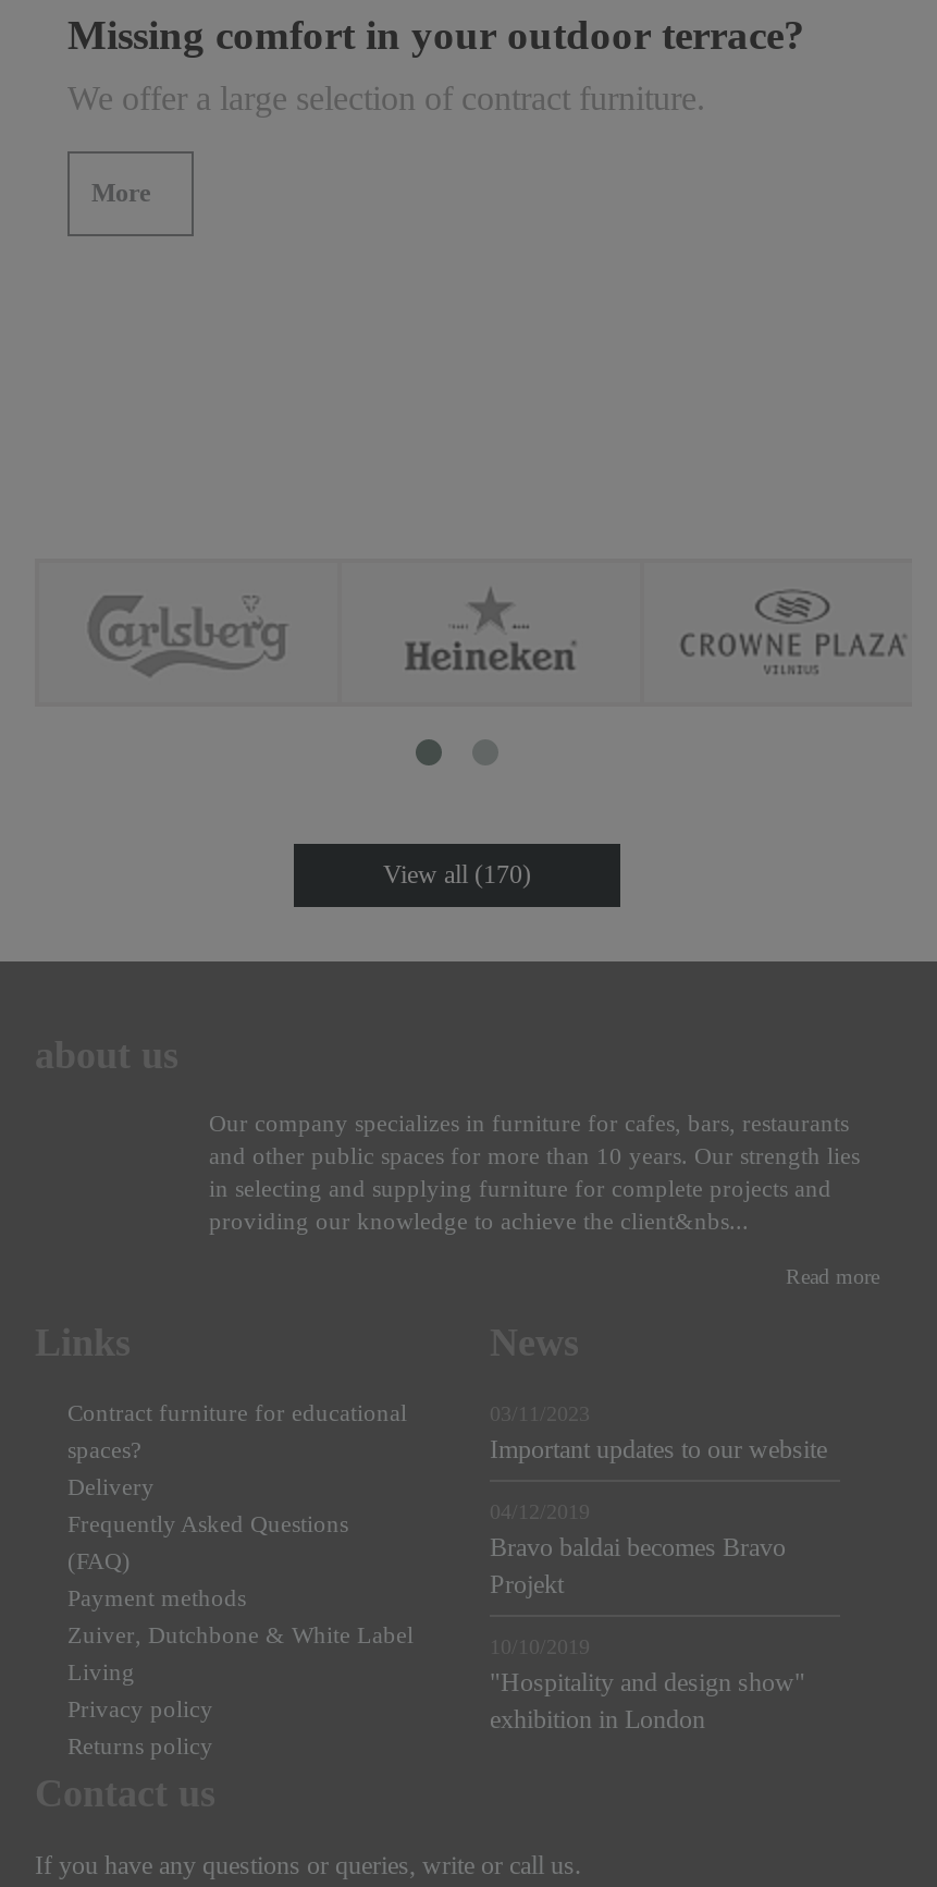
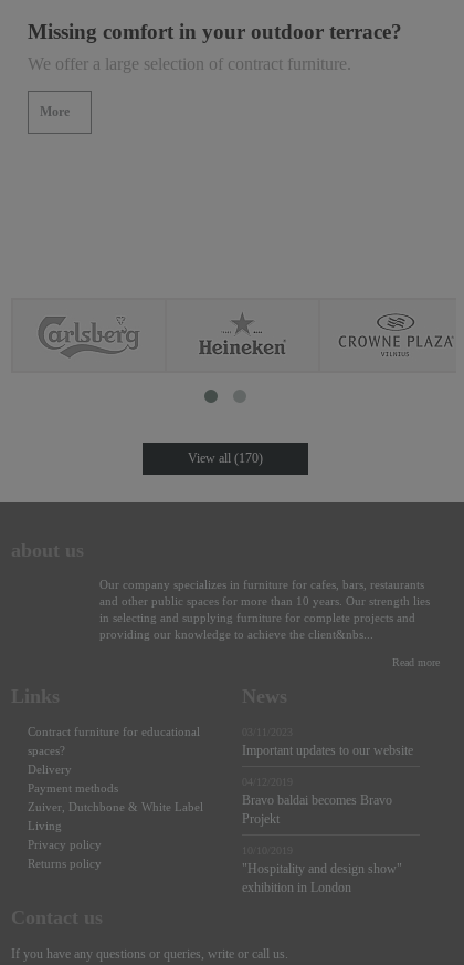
- Frequently Asked Questions
- (FAQ)

moved up: Payment methods | Zuiver, Dutchbone & White Label | Living | Privacy policy | Returns policy
